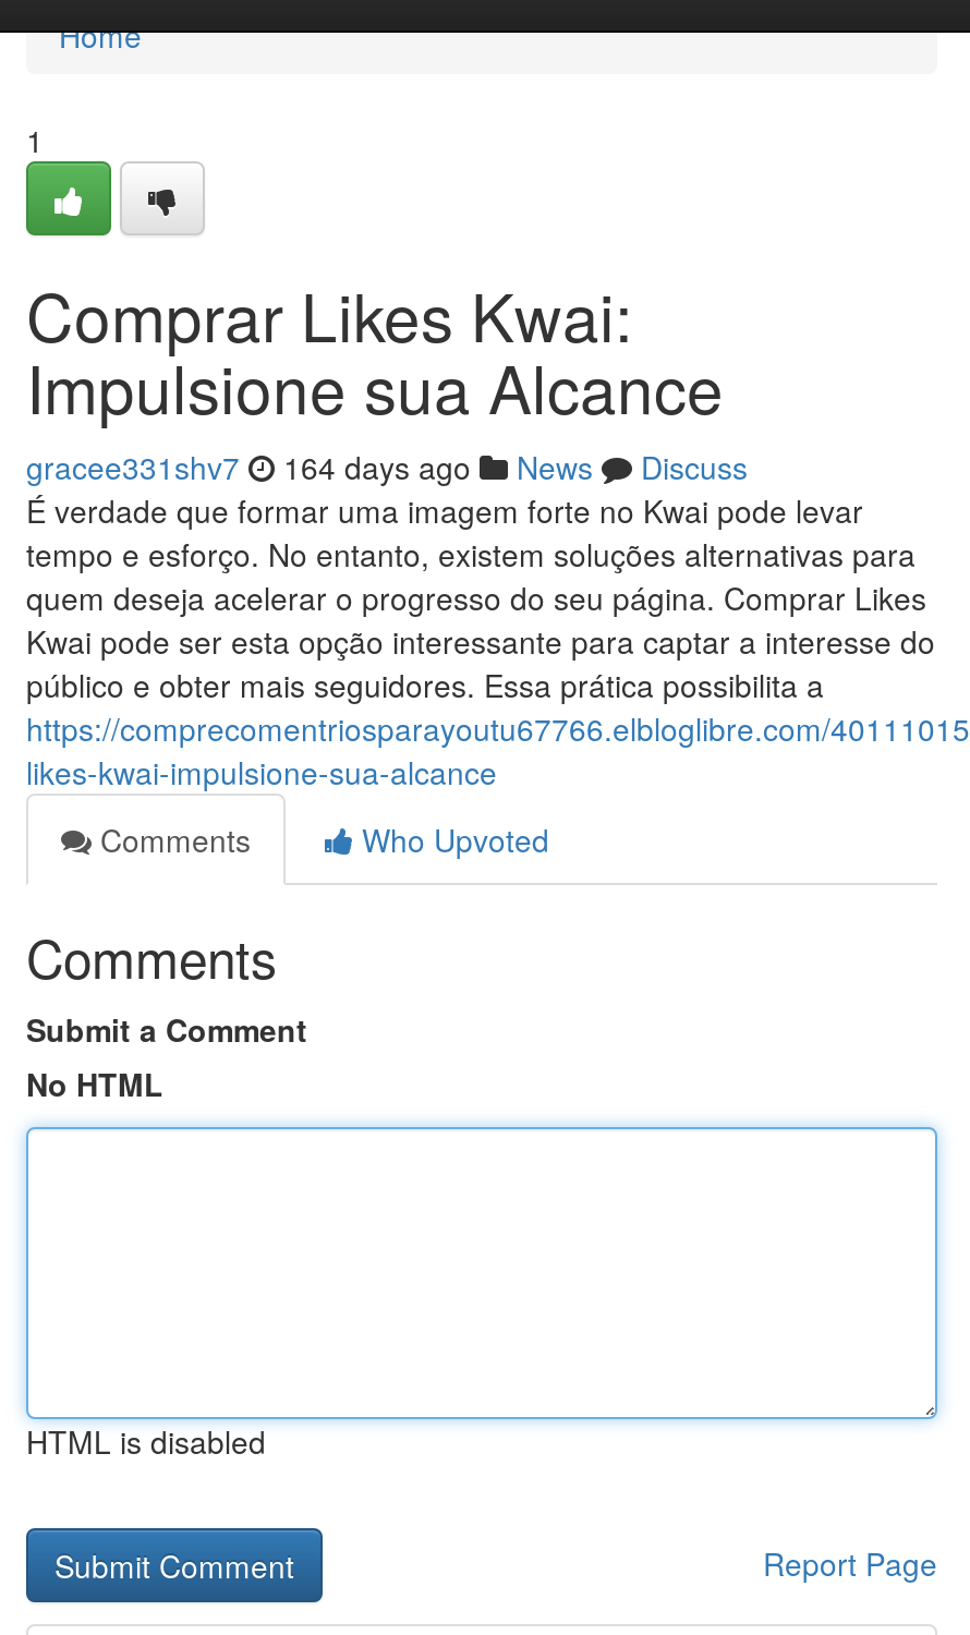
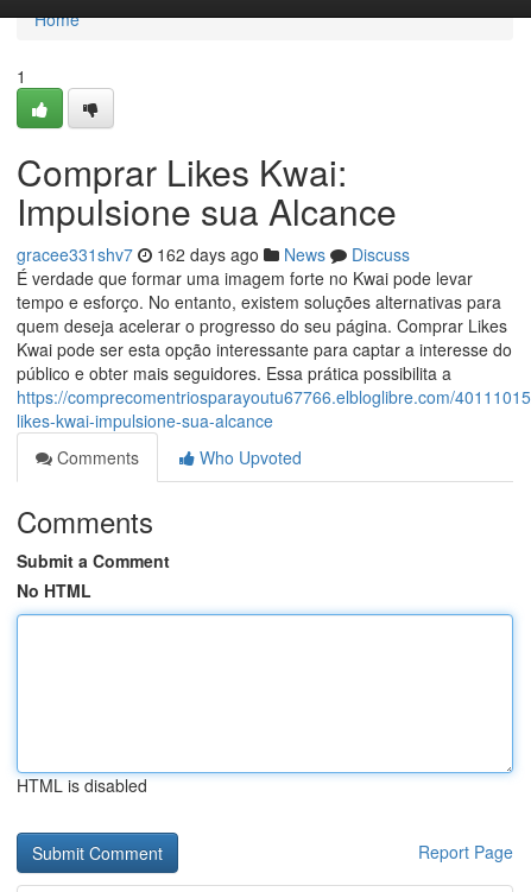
- gracee331shv7 164 days ago News Discuss
+ gracee331shv7 162 days ago News Discuss
